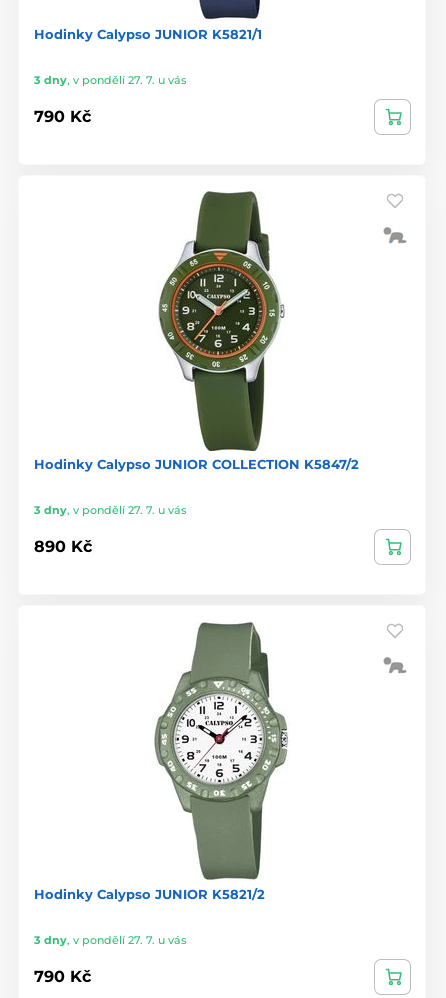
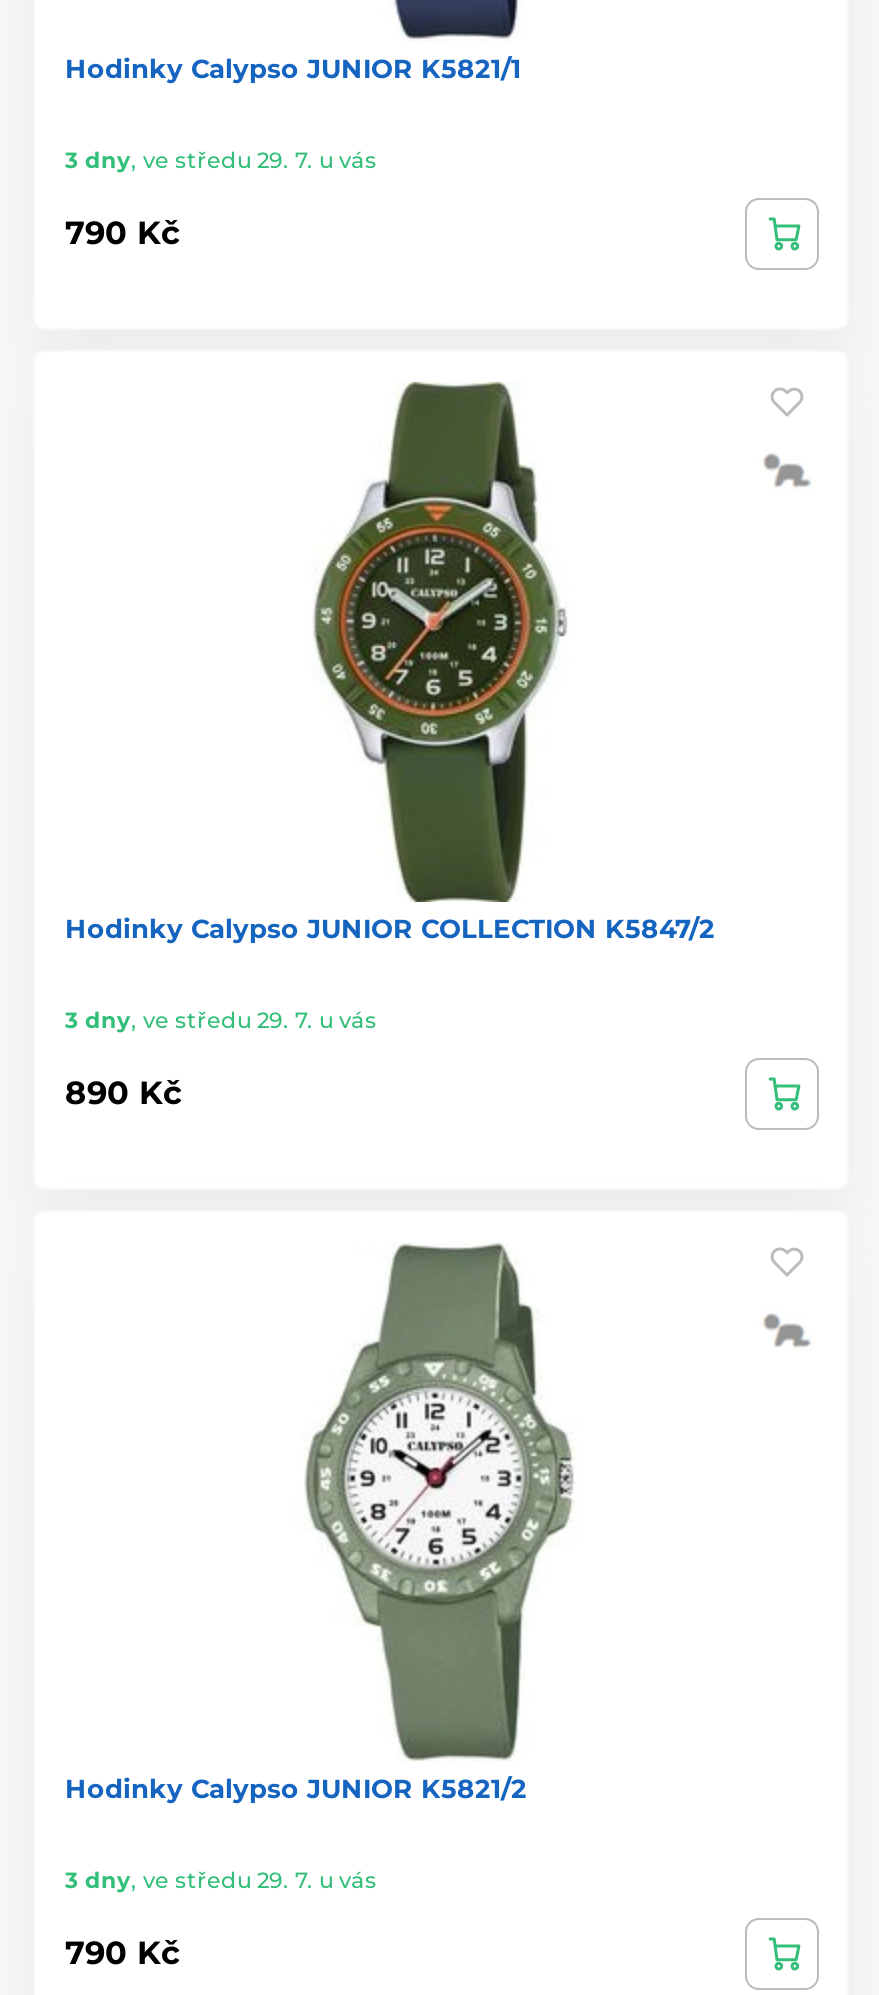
- 3 dny, v pondělí 27. 7. u vás
+ 3 dny, ve středu 29. 7. u vás

- 3 dny, v pondělí 27. 7. u vás
+ 3 dny, ve středu 29. 7. u vás

- 3 dny, v pondělí 27. 7. u vás
+ 3 dny, ve středu 29. 7. u vás
